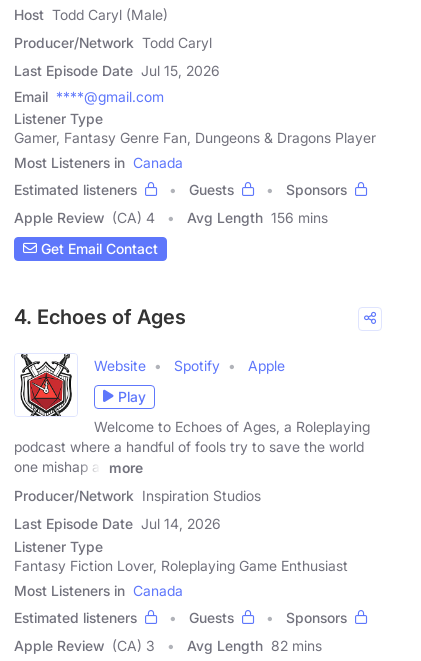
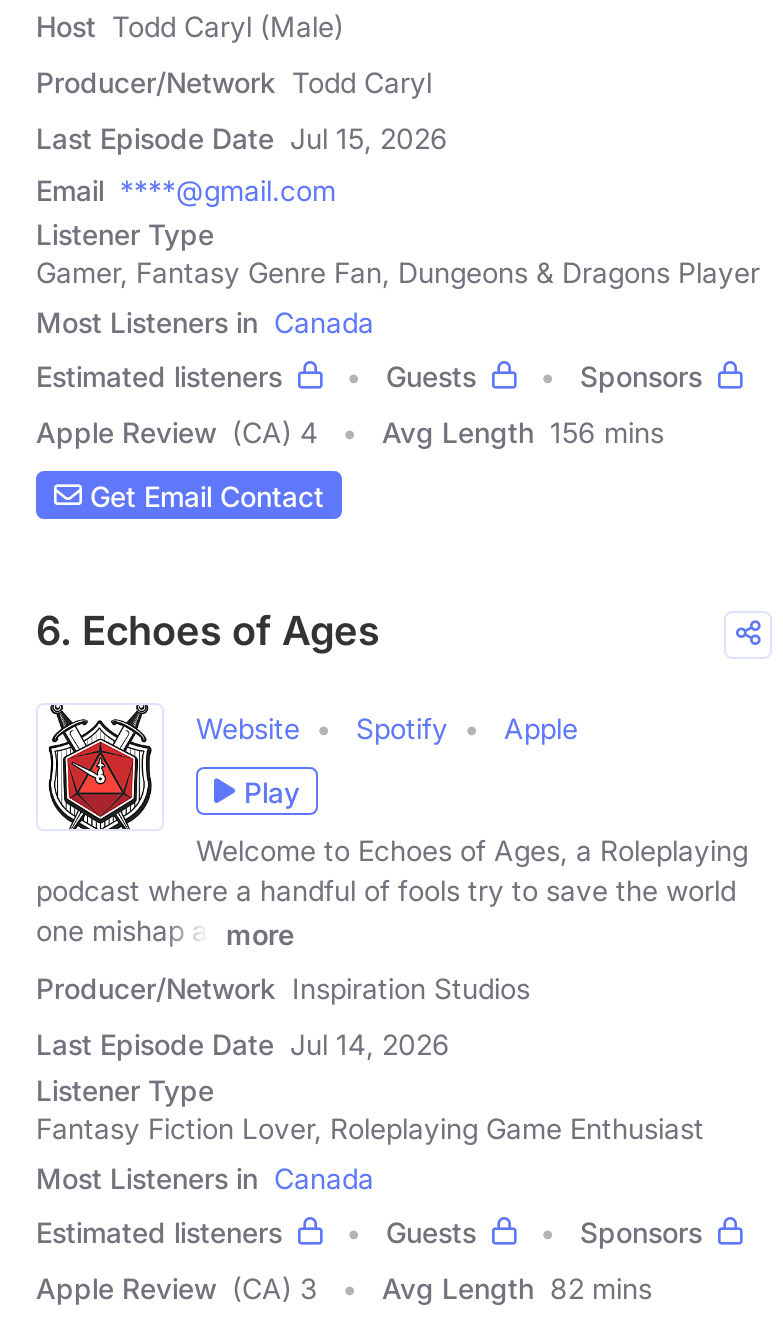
- 4. Echoes of Ages
+ 6. Echoes of Ages
